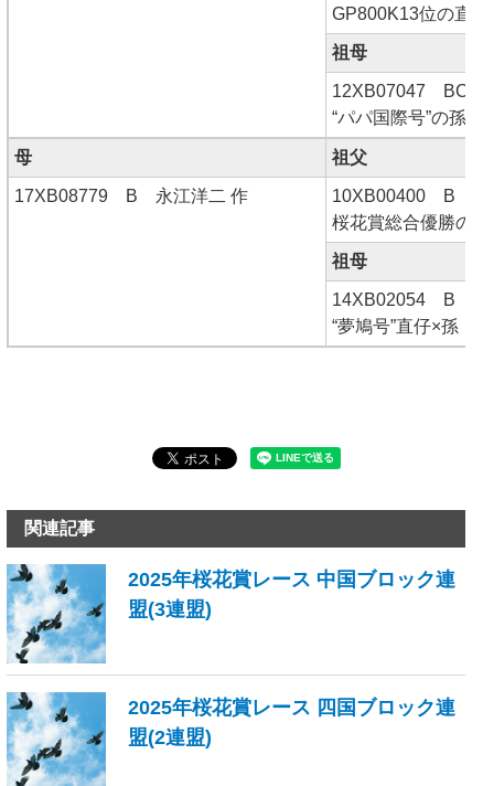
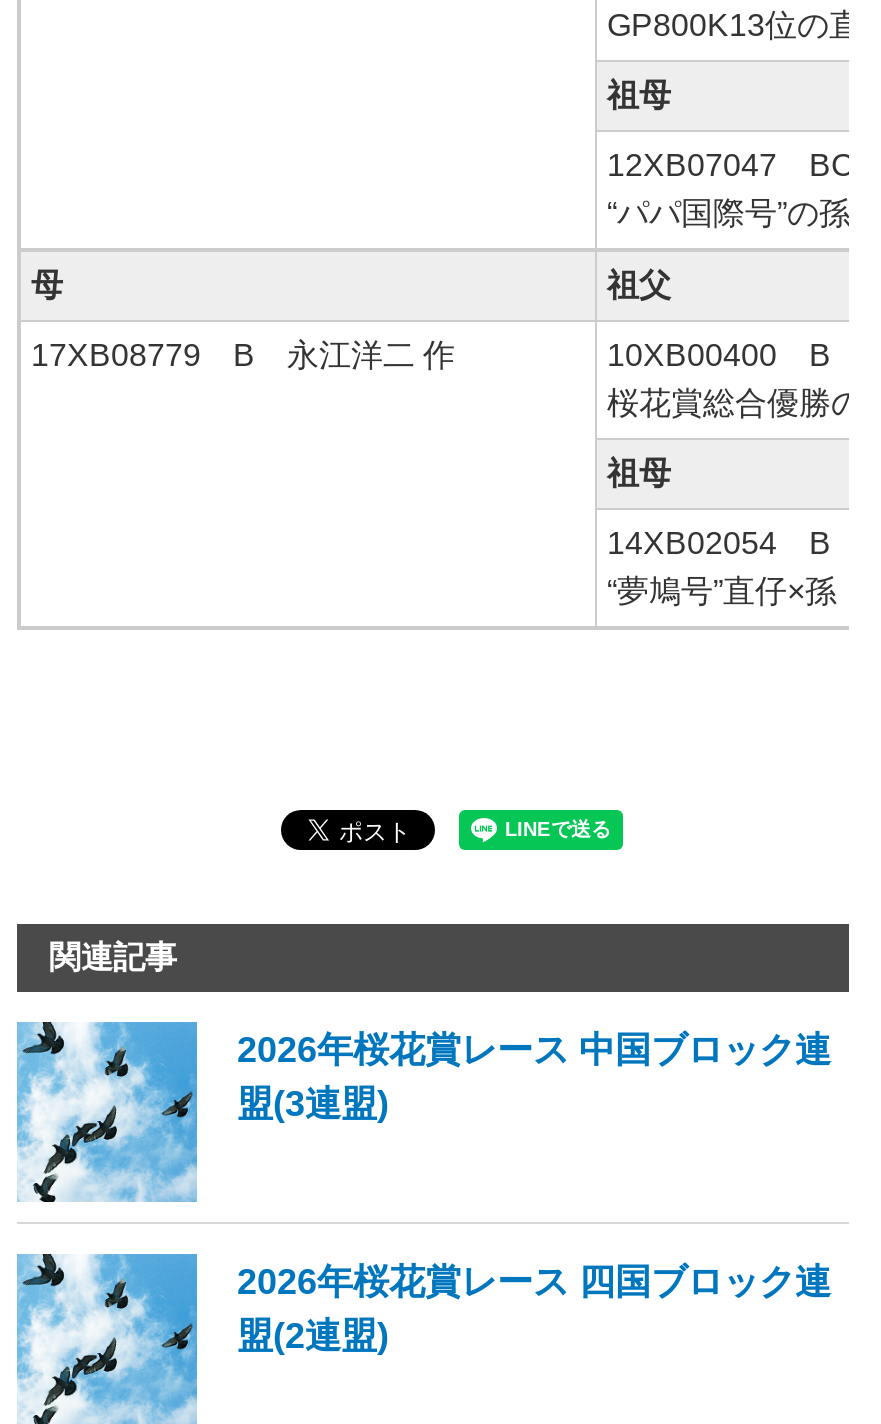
- 2025年桜花賞レース 中国ブロック連
+ 2026年桜花賞レース 中国ブロック連

- 2025年桜花賞レース 四国ブロック連
+ 2026年桜花賞レース 四国ブロック連
